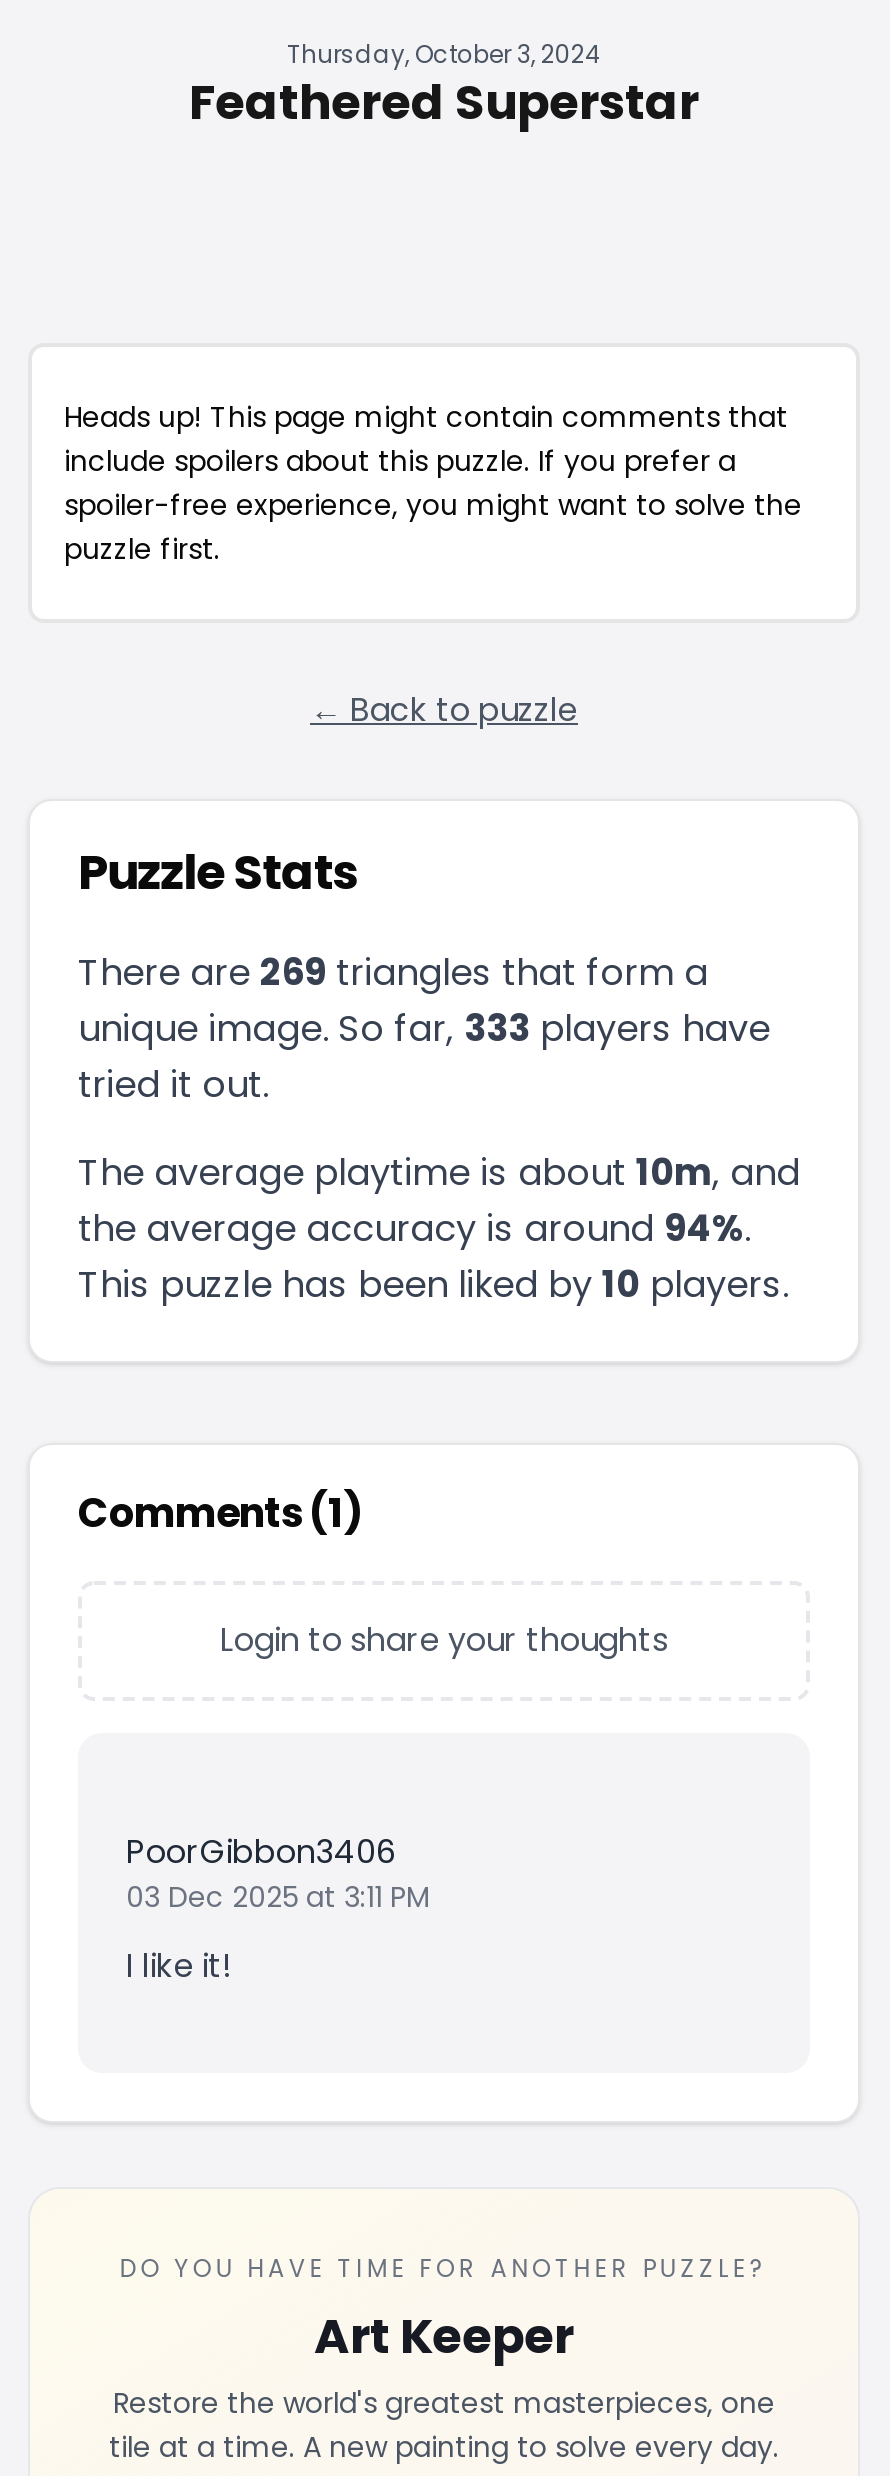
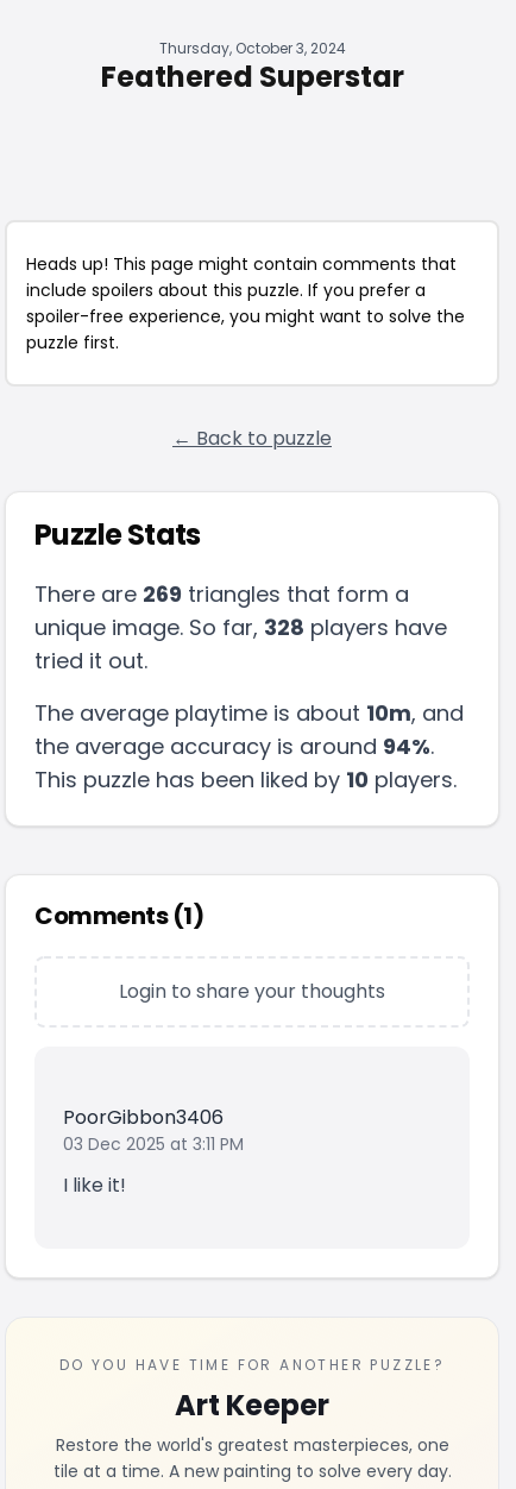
- unique image. So far, 333 players have
+ unique image. So far, 328 players have
